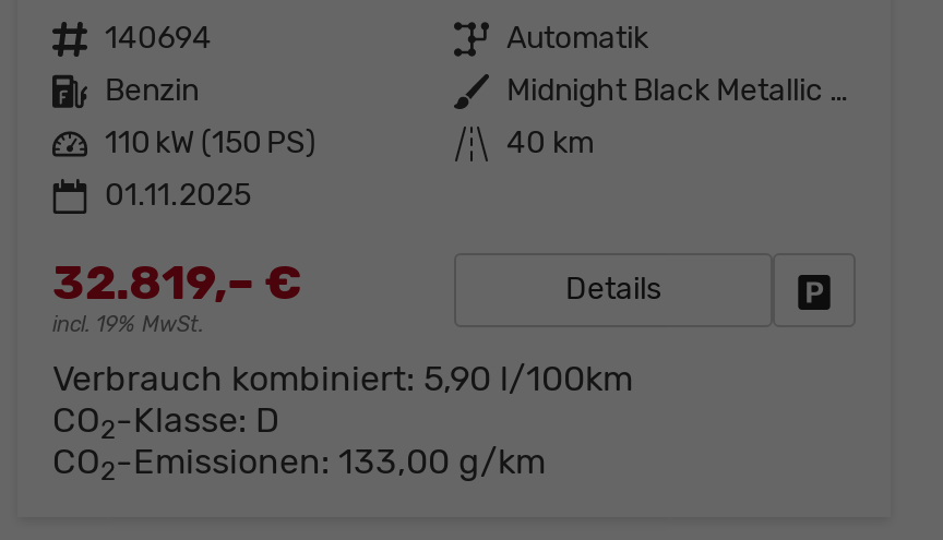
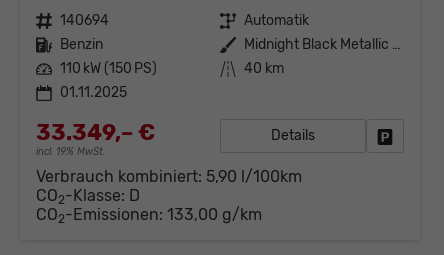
- 32.819,– €
+ 33.349,– €
